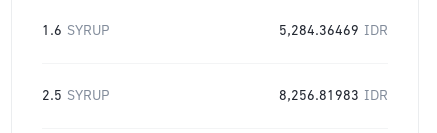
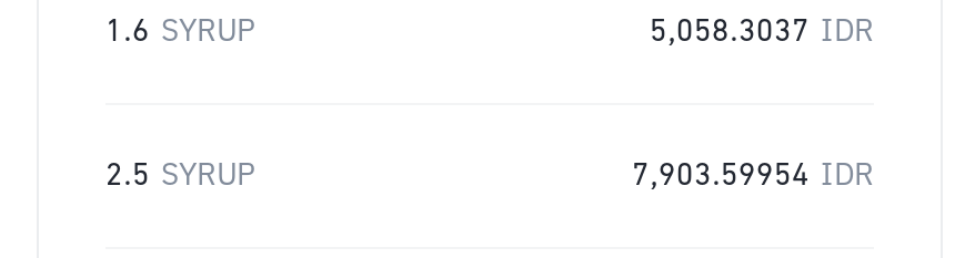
- 5,284.36469 IDR
+ 5,058.3037 IDR

- 8,256.81983 IDR
+ 7,903.59954 IDR
